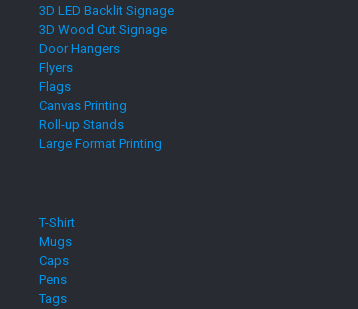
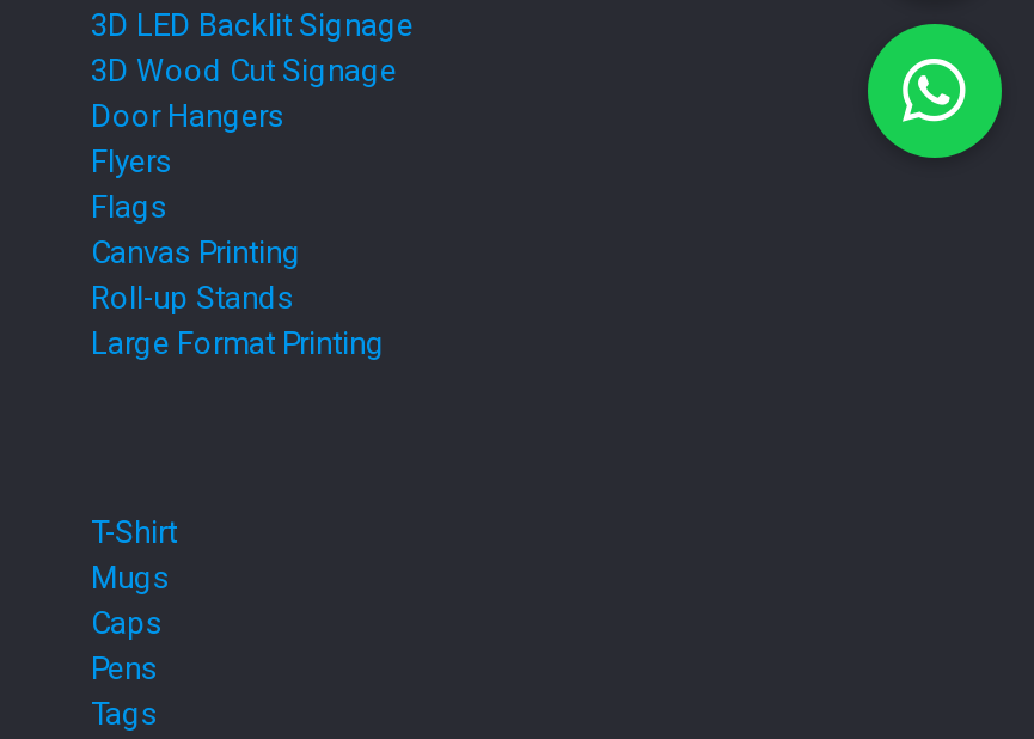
+ [image]
